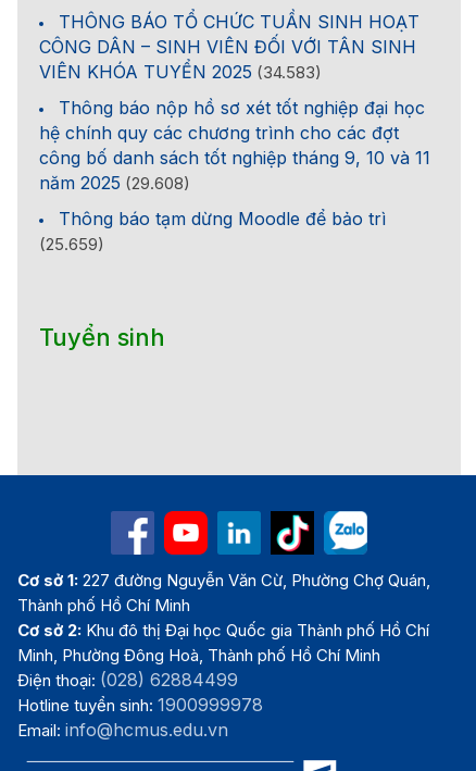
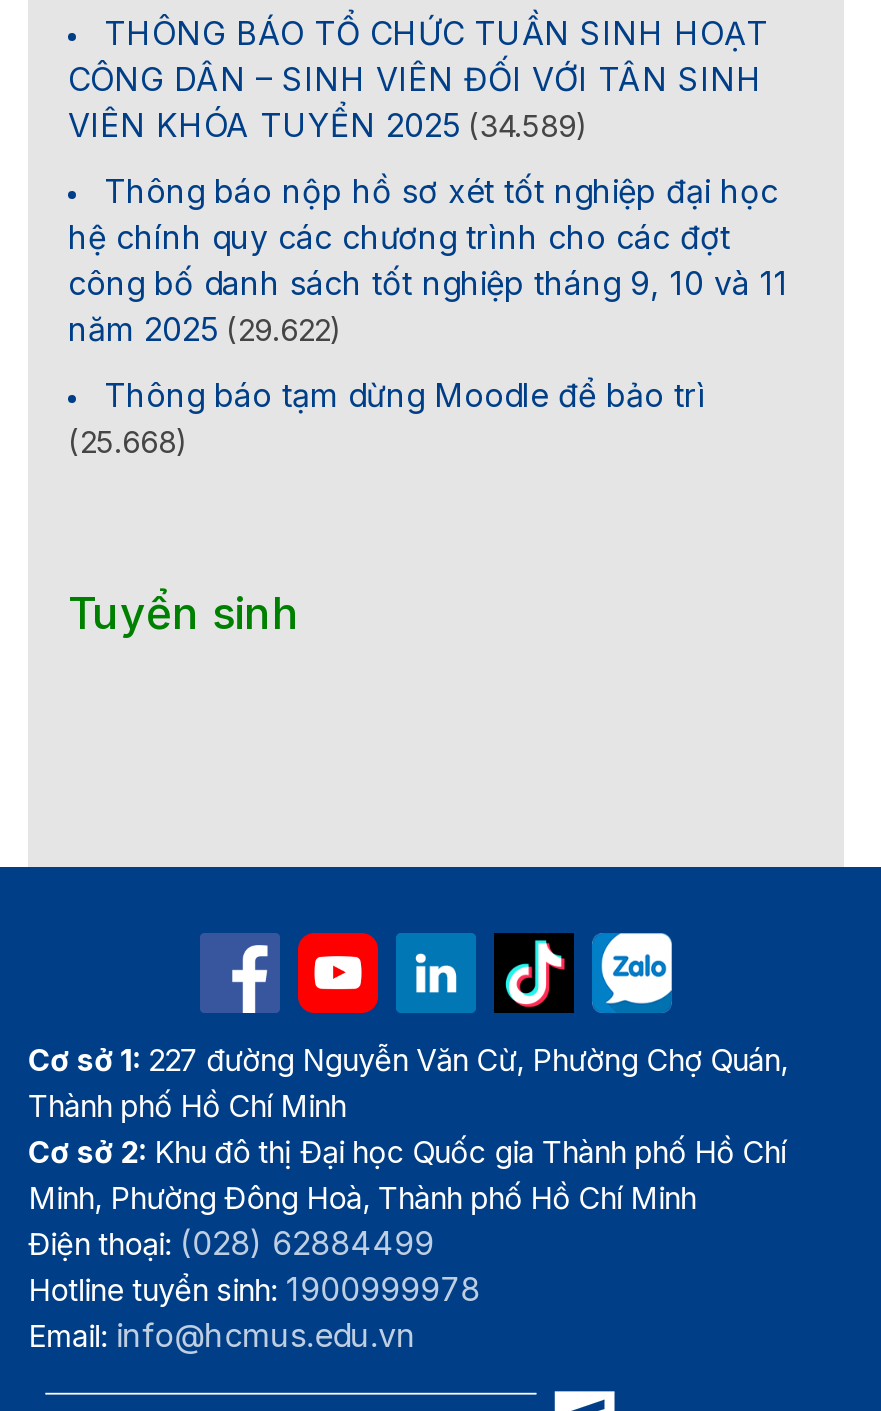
- VIÊN KHÓA TUYỂN 2025 (34.583)
+ VIÊN KHÓA TUYỂN 2025 (34.589)

- năm 2025 (29.608)
+ năm 2025 (29.622)

- (25.659)
+ (25.668)
